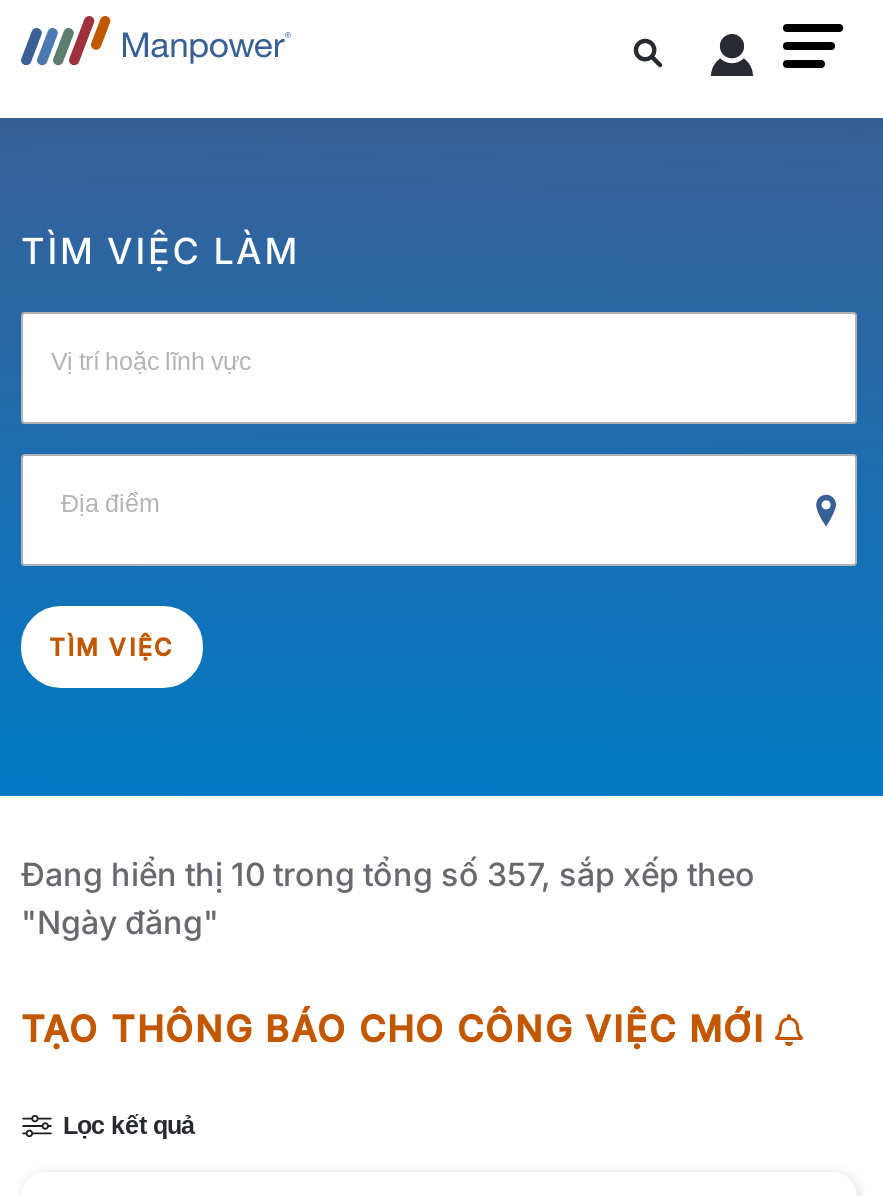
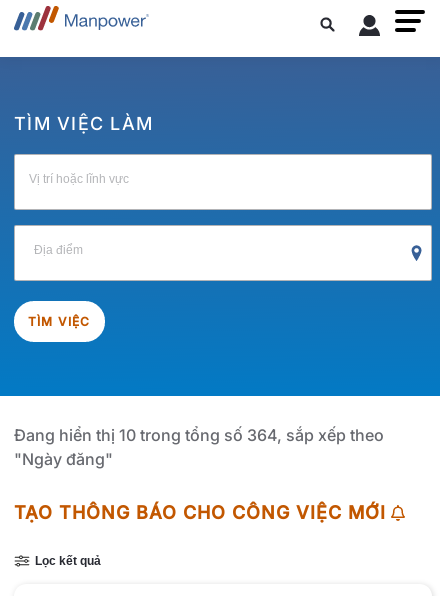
- Đang hiển thị 10 trong tổng số 357, sắp xếp theo
+ Đang hiển thị 10 trong tổng số 364, sắp xếp theo
